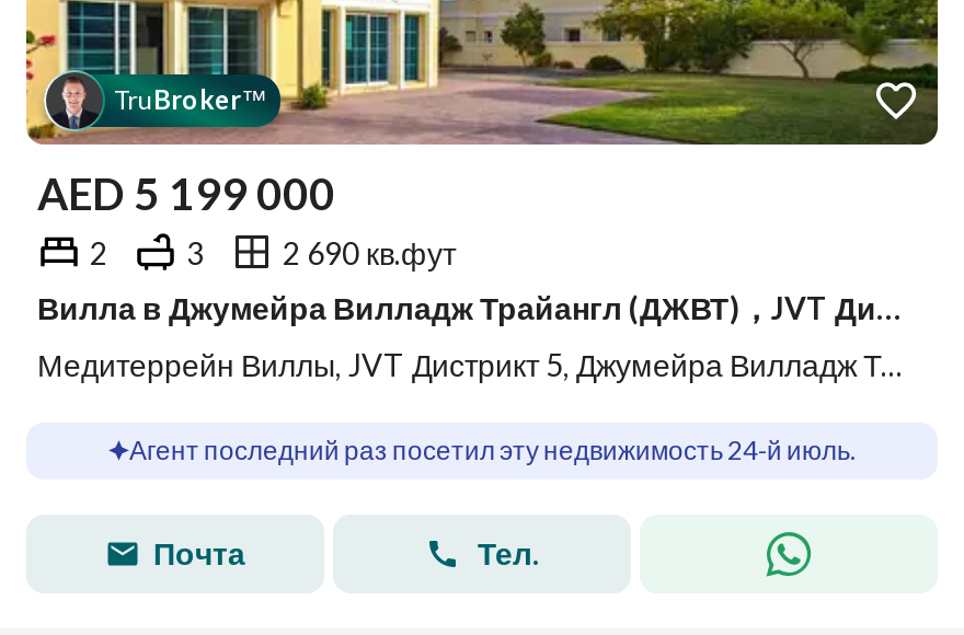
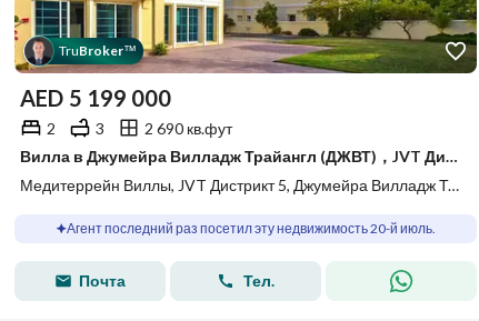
- Агент последний раз посетил эту недвижимость 24-й июль.
+ Агент последний раз посетил эту недвижимость 20-й июль.
